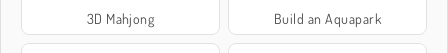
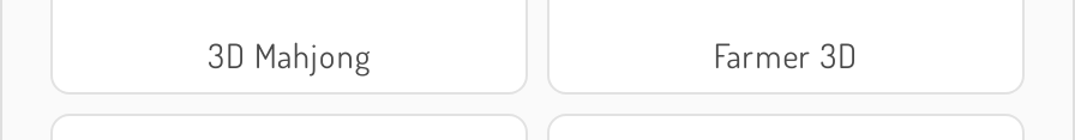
- Build an Aquapark
+ Farmer 3D
